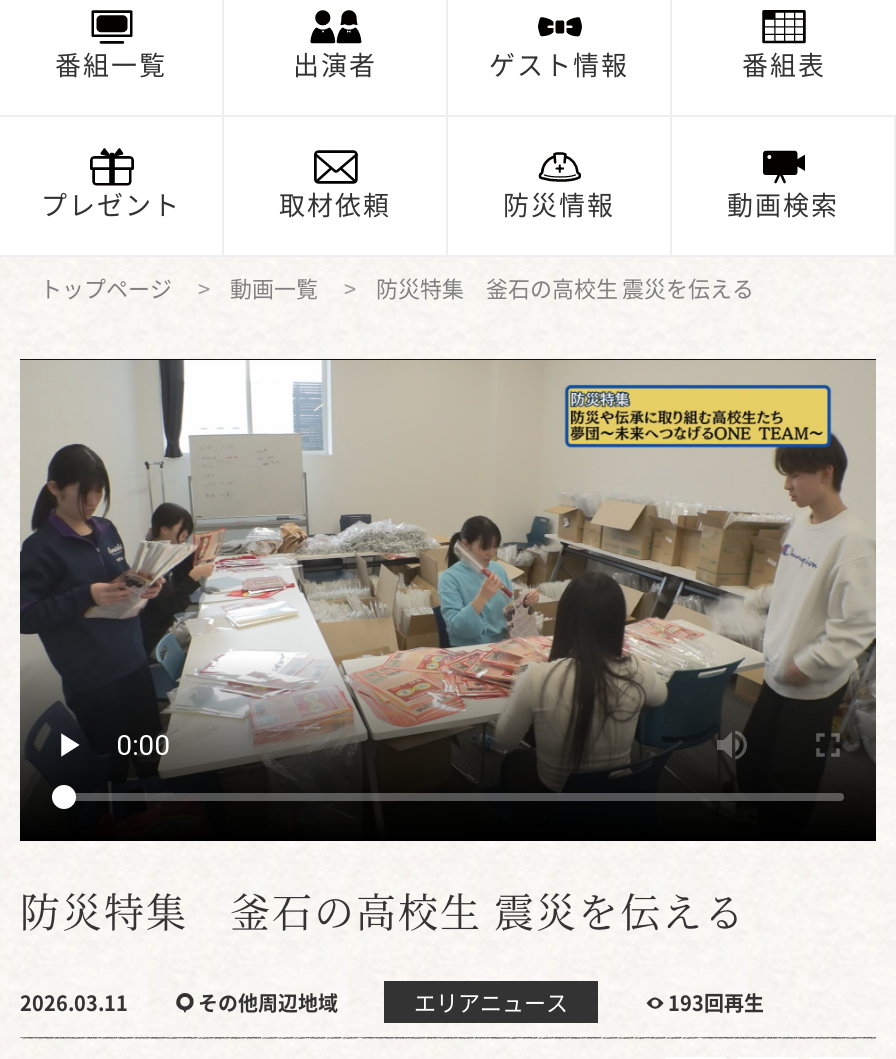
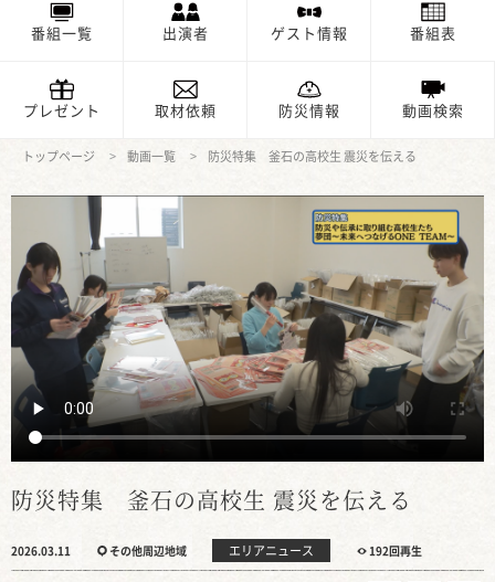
- 193回再生
+ 192回再生
